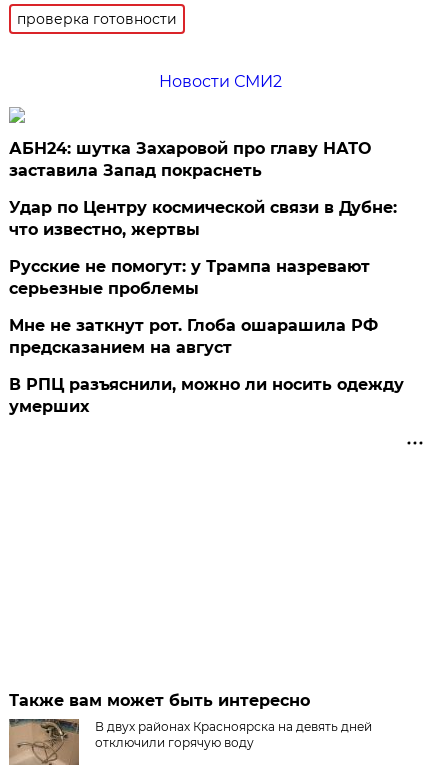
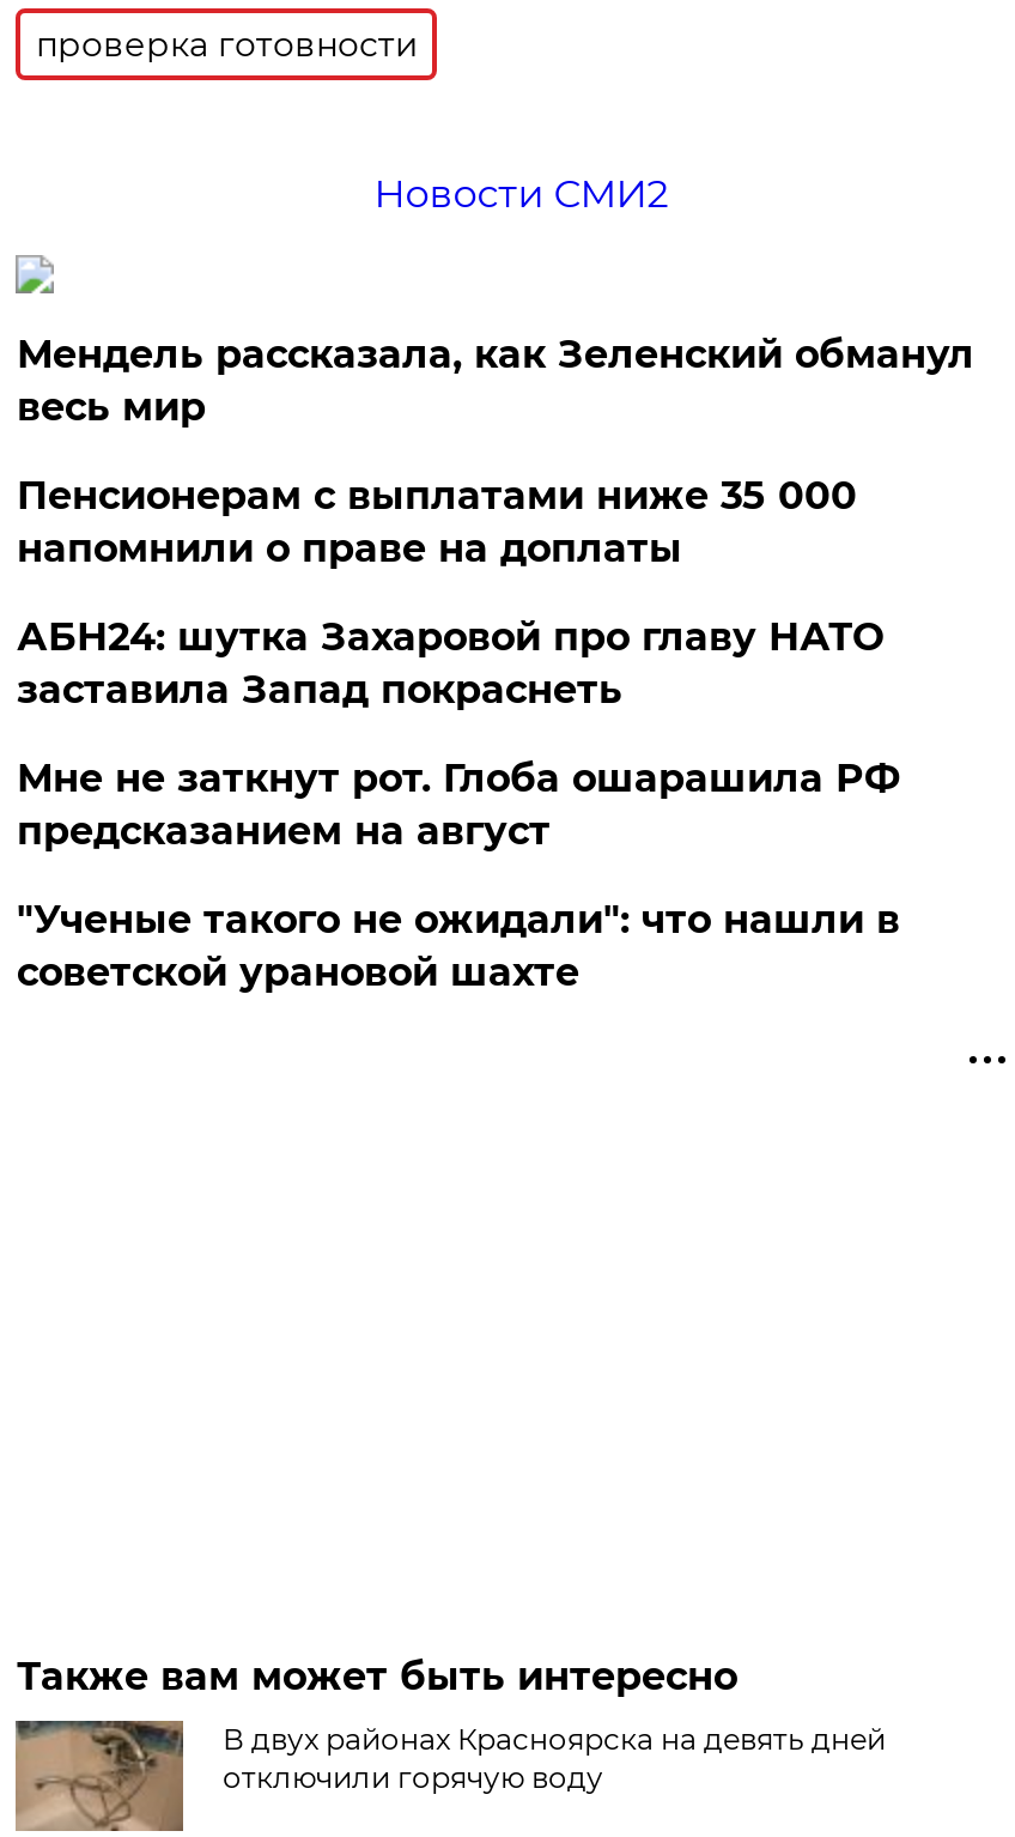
+ Мендель рассказала, как Зеленский обманул
+ весь мир
+ Пенсионерам с выплатами ниже 35 000
+ напомнили о праве на доплаты

moved down: АБН24: шутка Захаровой про главу НАТО | заставила Запад покраснеть

- Удар по Центру космической связи в Дубне:
- что известно, жертвы
- Русские не помогут: у Трампа назревают
- серьезные проблемы

- В РПЦ разъяснили, можно ли носить одежду
- умерших
+ "Ученые такого не ожидали": что нашли в
+ советской урановой шахте
